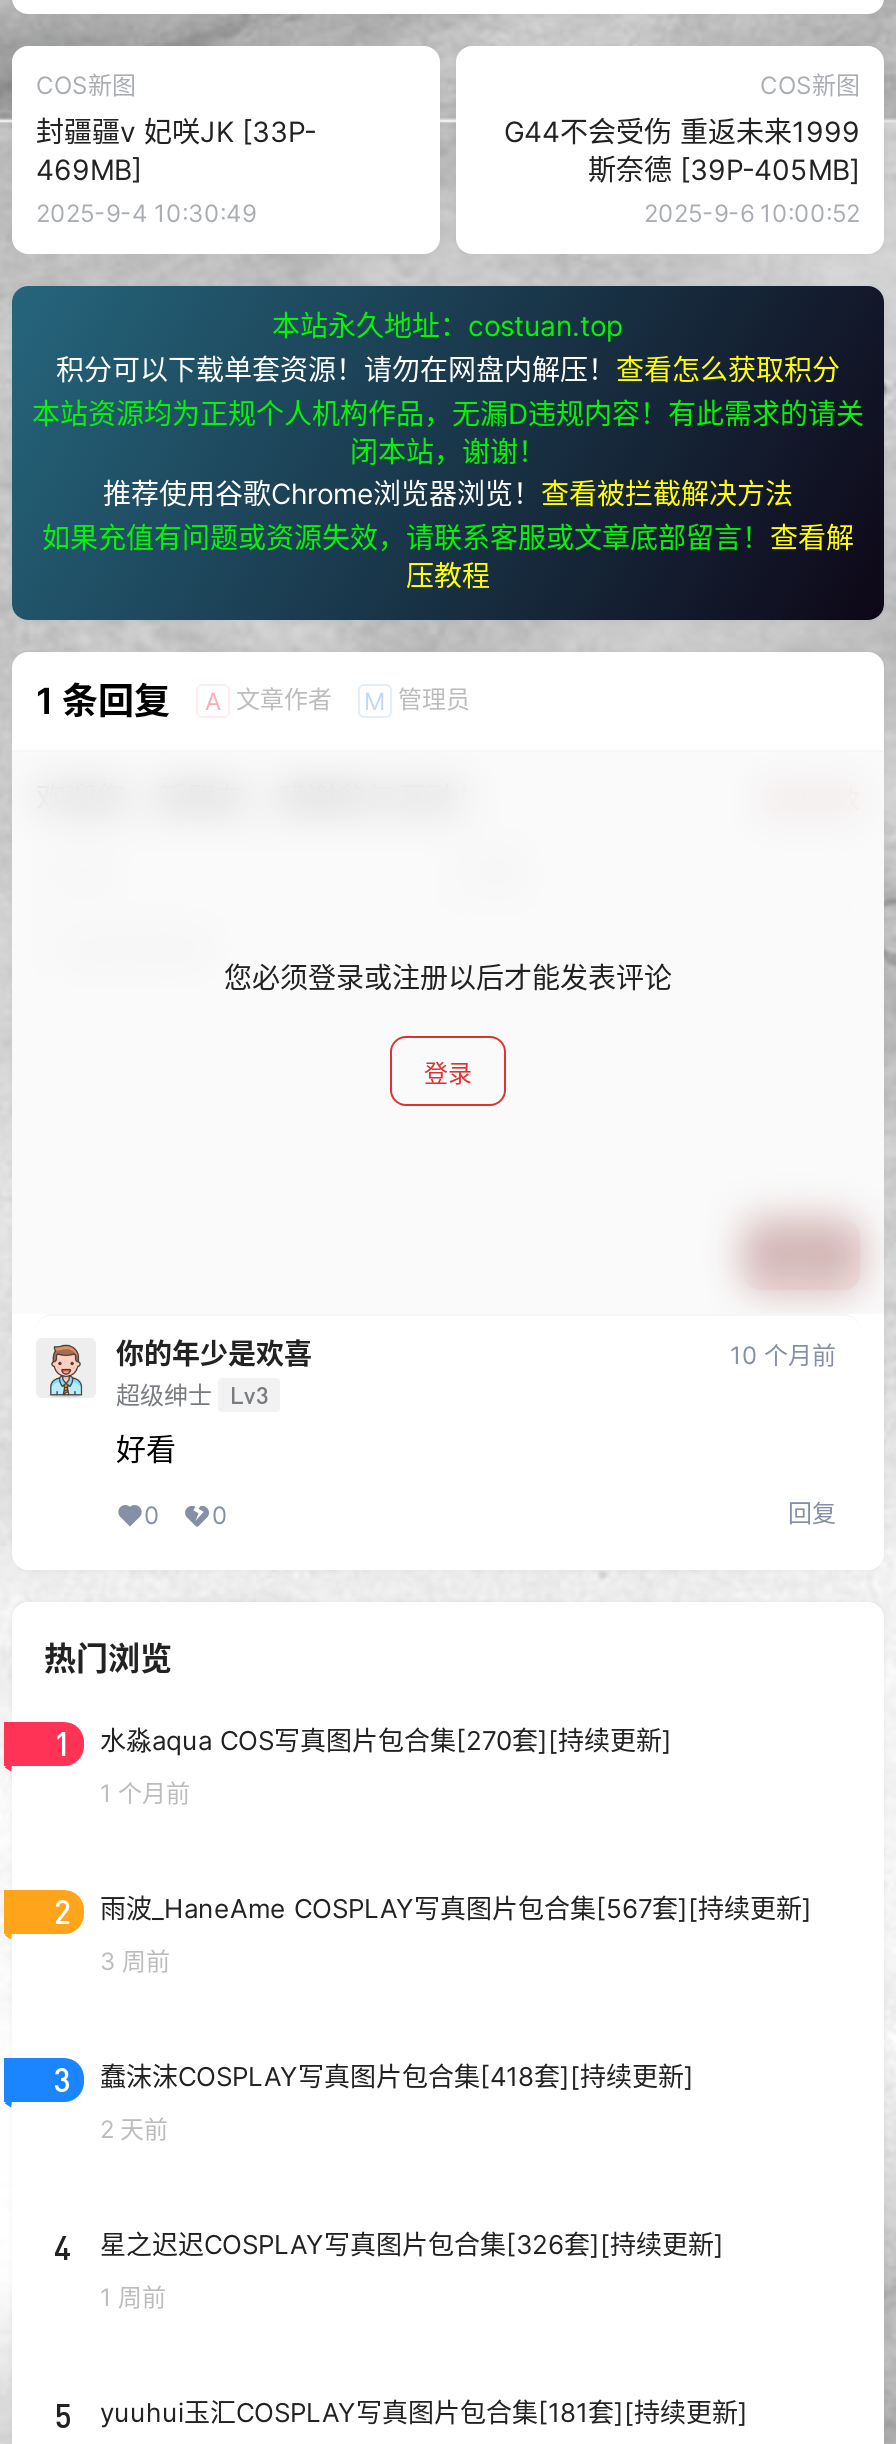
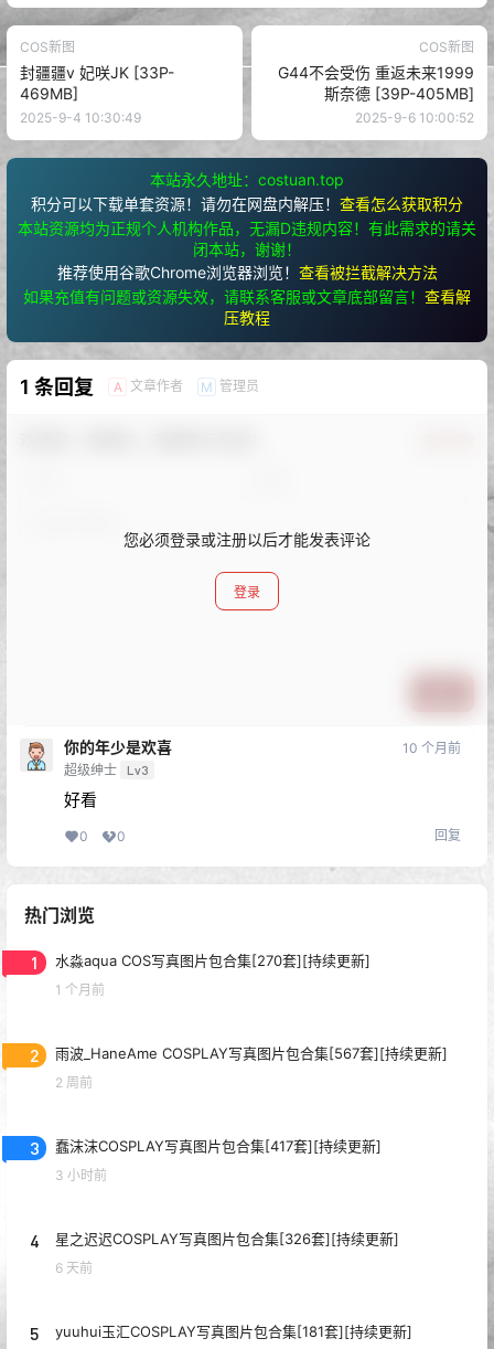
- 3 周前
+ 2 周前

- 蠢沫沫COSPLAY写真图片包合集[418套][持续更新]
+ 蠢沫沫COSPLAY写真图片包合集[417套][持续更新]

- 2 天前
+ 3 小时前

- 1 周前
+ 6 天前
